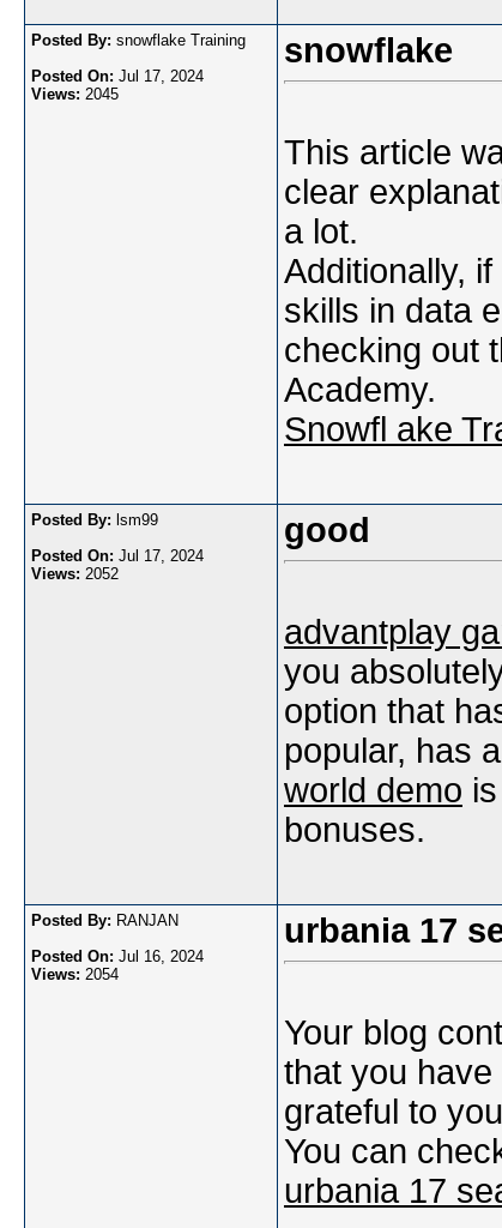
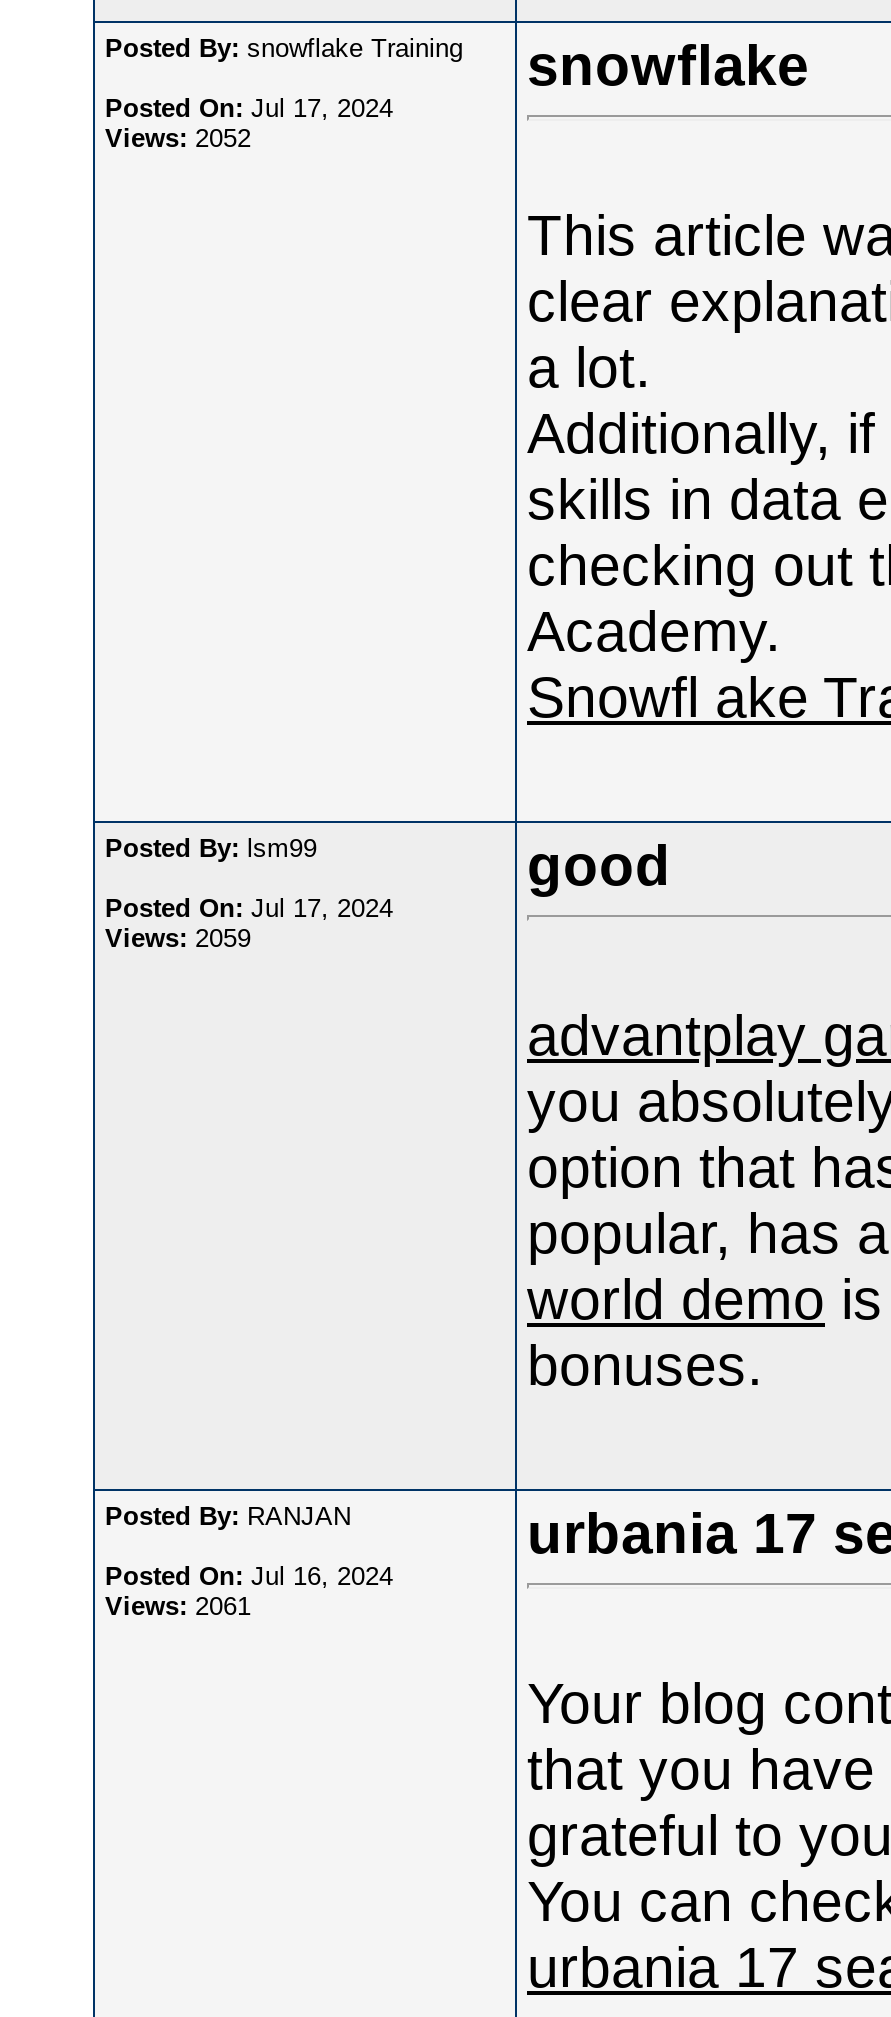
- Views: 2045
+ Views: 2052

- Views: 2052
+ Views: 2059

- Views: 2054
+ Views: 2061
